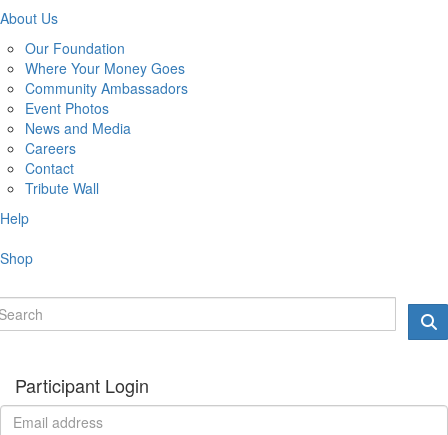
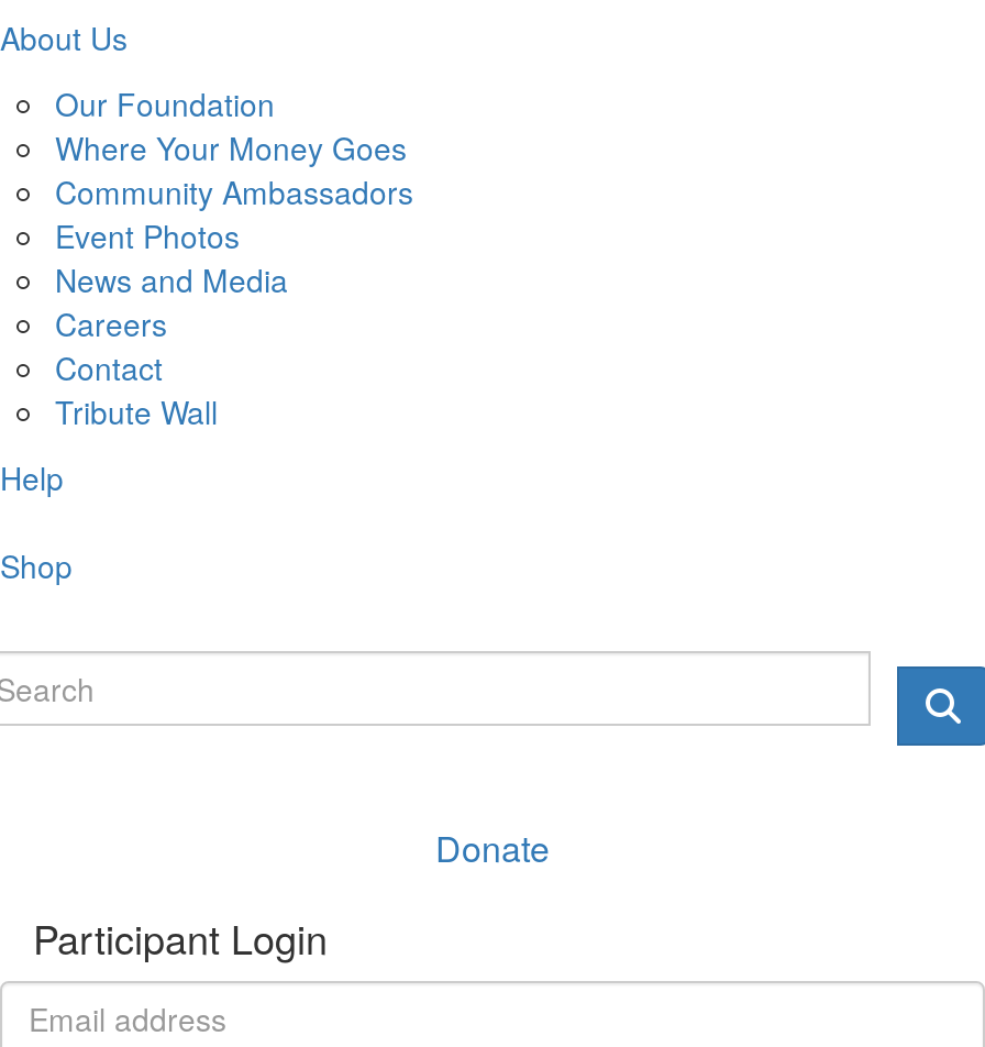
+ Donate
